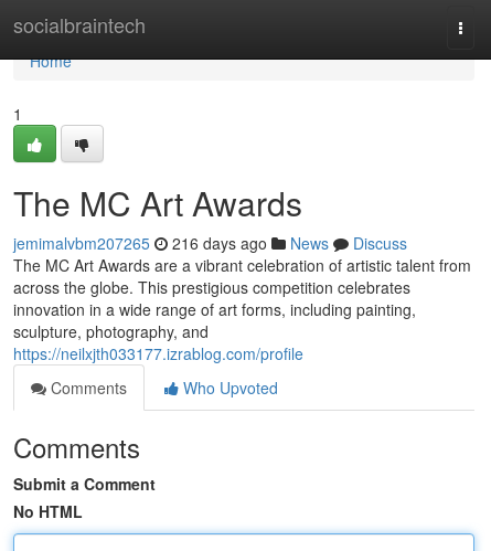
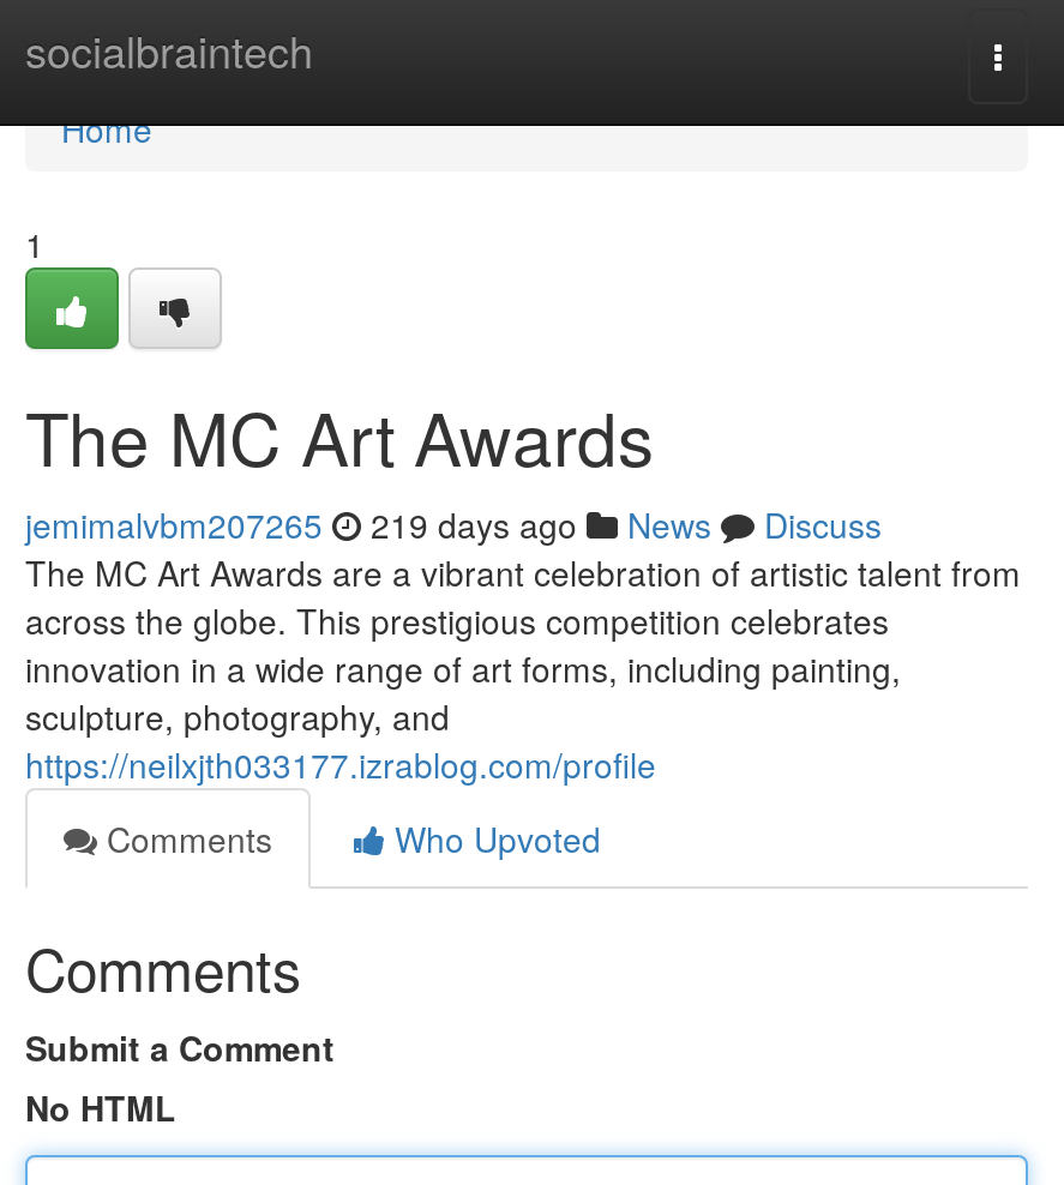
- jemimalvbm207265 216 days ago News Discuss
+ jemimalvbm207265 219 days ago News Discuss
